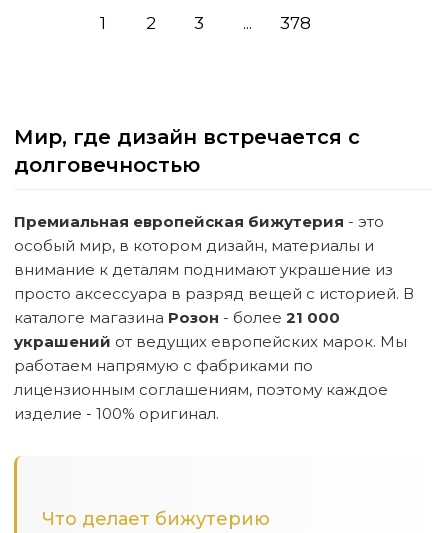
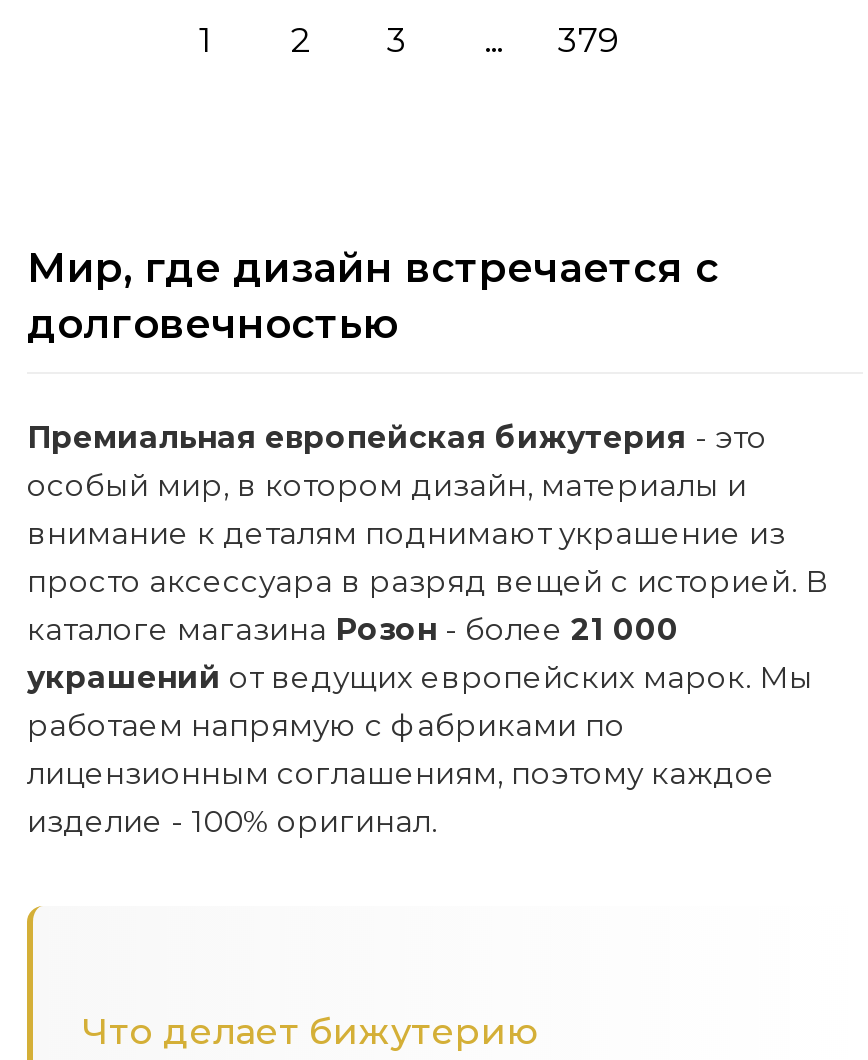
- 378
+ 379
